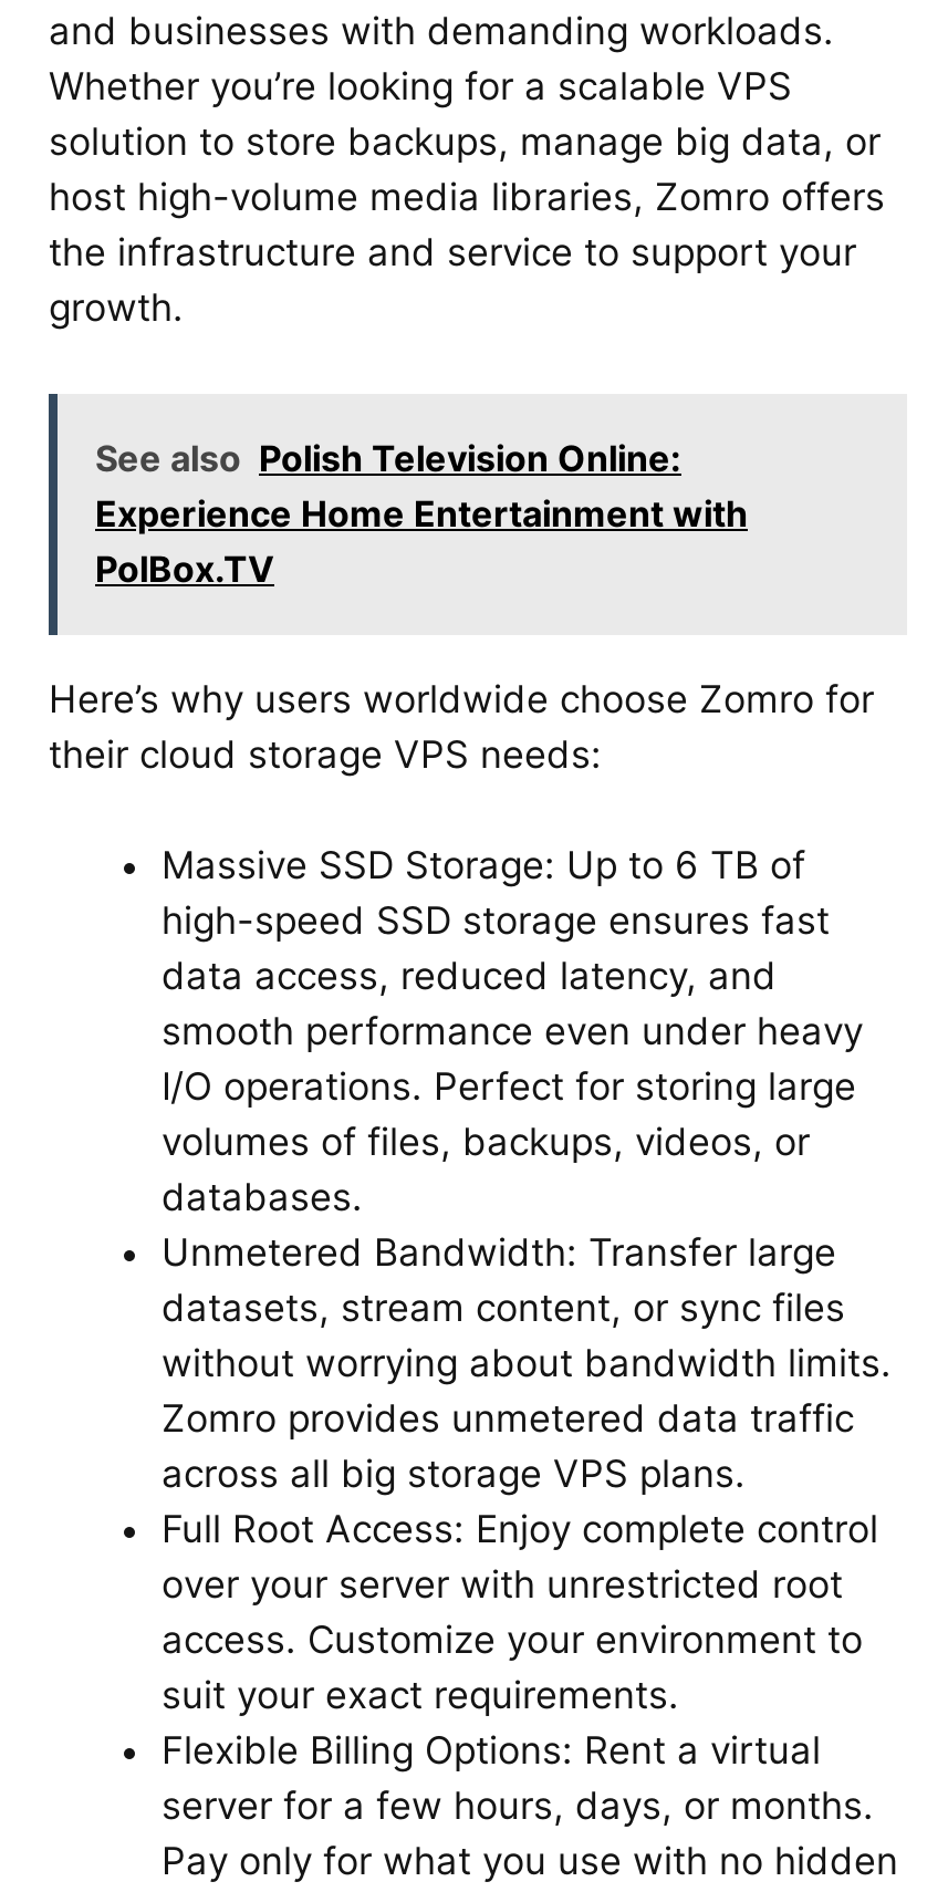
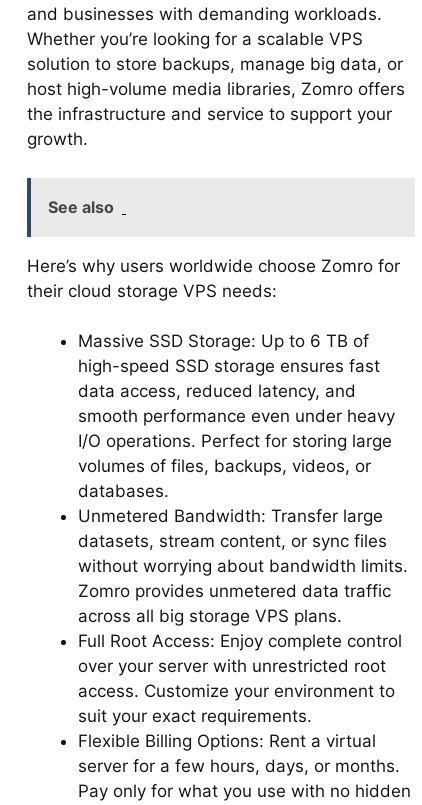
- See also Polish Television Online:
- Experience Home Entertainment with
- PolBox.TV
+ See also
